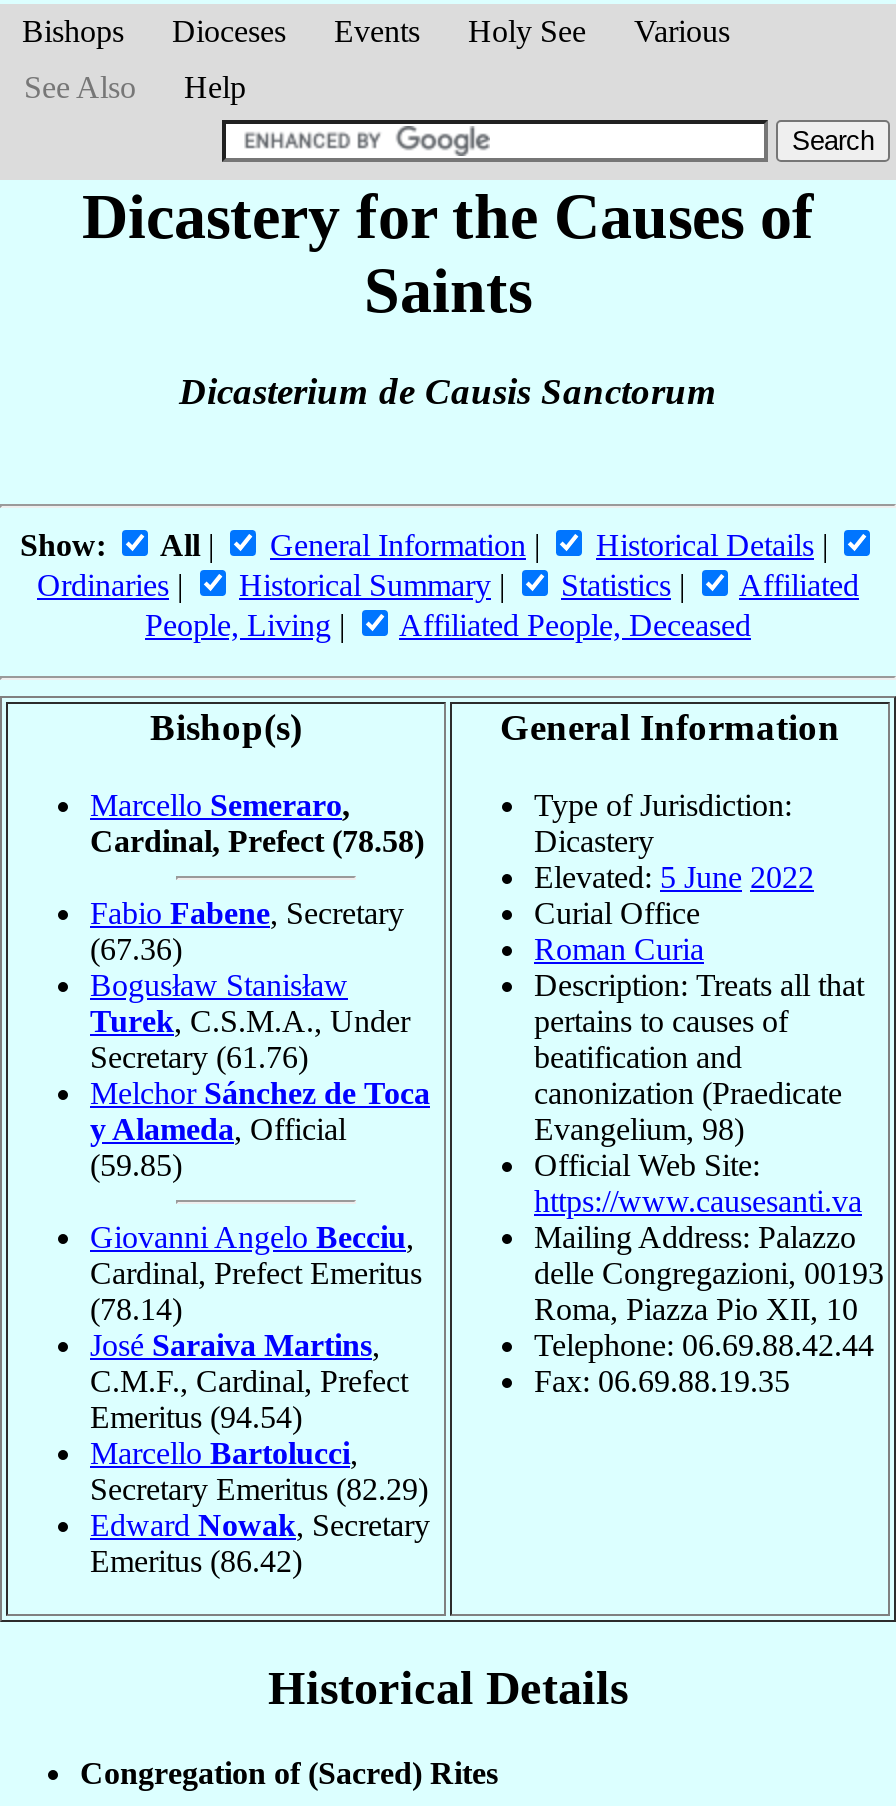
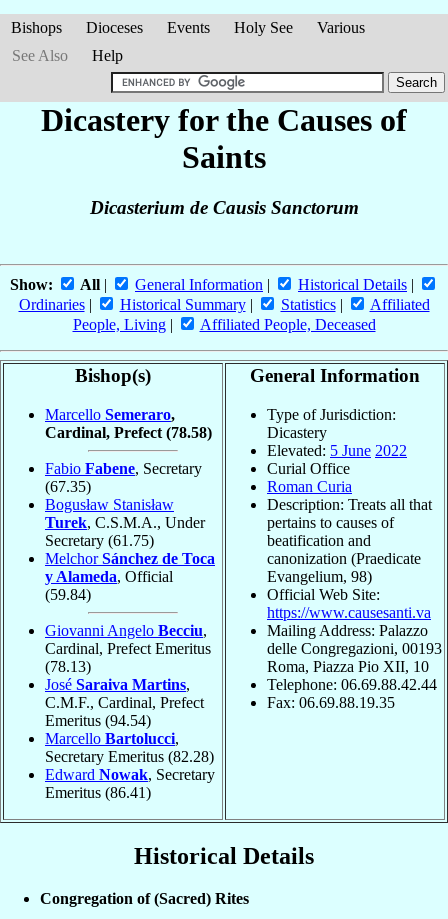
- (67.36)
+ (67.35)

- Secretary (61.76)
+ Secretary (61.75)

- (59.85)
+ (59.84)

- (78.14)
+ (78.13)

- Secretary Emeritus (82.29)
+ Secretary Emeritus (82.28)

- Emeritus (86.42)
+ Emeritus (86.41)
